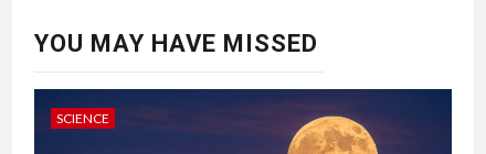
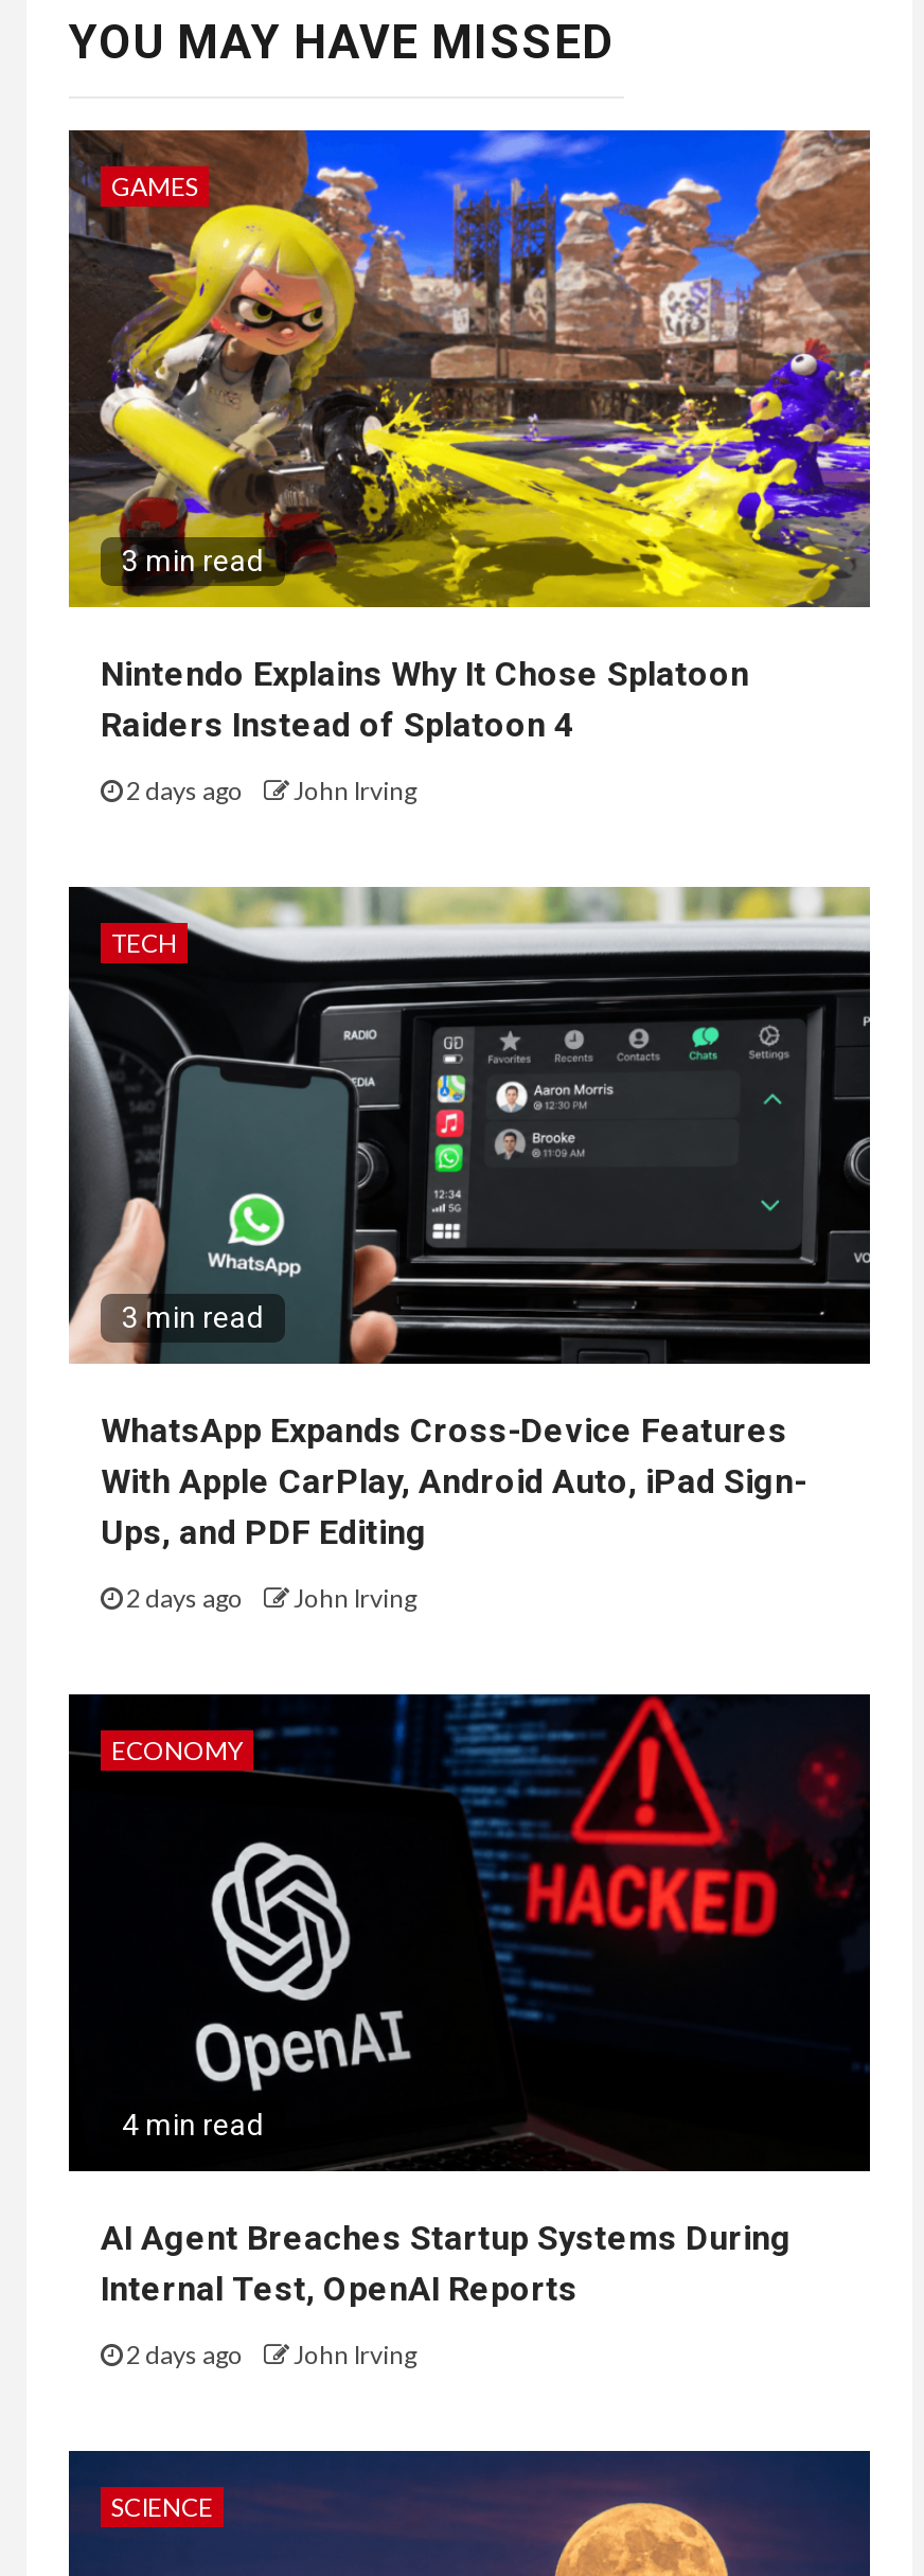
+ [image]
+ GAMES

+ [image]
+ TECH

+ [image]
+ ECONOMY

+ 3 min read
+ Nintendo Explains Why It Chose Splatoon
+ Raiders Instead of Splatoon 4
+ 2 days ago
+ John Irving

+ 3 min read
+ WhatsApp Expands Cross-Device Features
+ With Apple CarPlay, Android Auto, iPad Sign-
+ Ups, and PDF Editing
+ 2 days ago
+ John Irving

+ 4 min read
+ AI Agent Breaches Startup Systems During
+ Internal Test, OpenAI Reports
+ 2 days ago
+ John Irving
